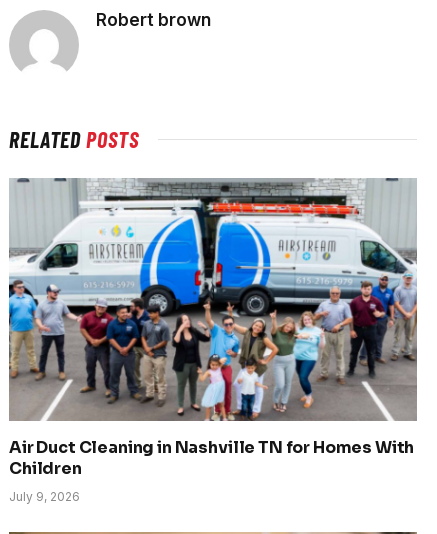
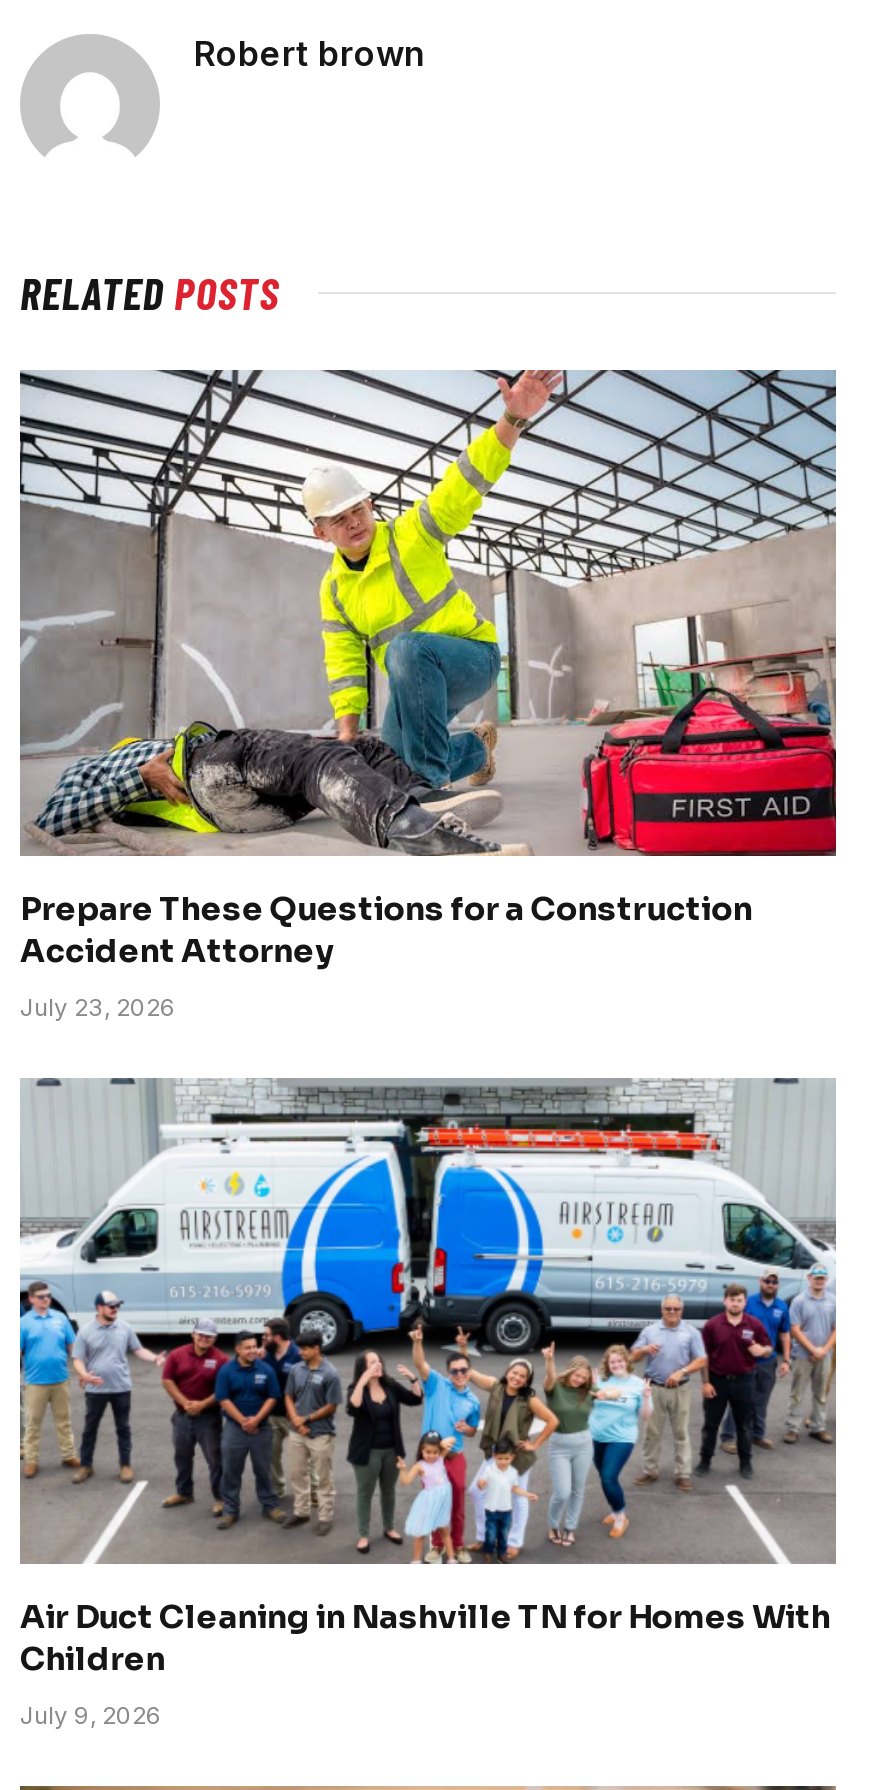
+ [image]
+ Prepare These Questions for a Construction
+ Accident Attorney
+ July 23, 2026
